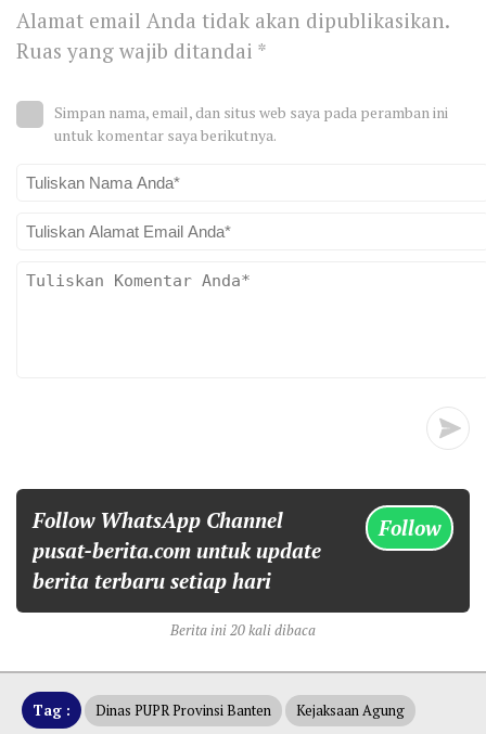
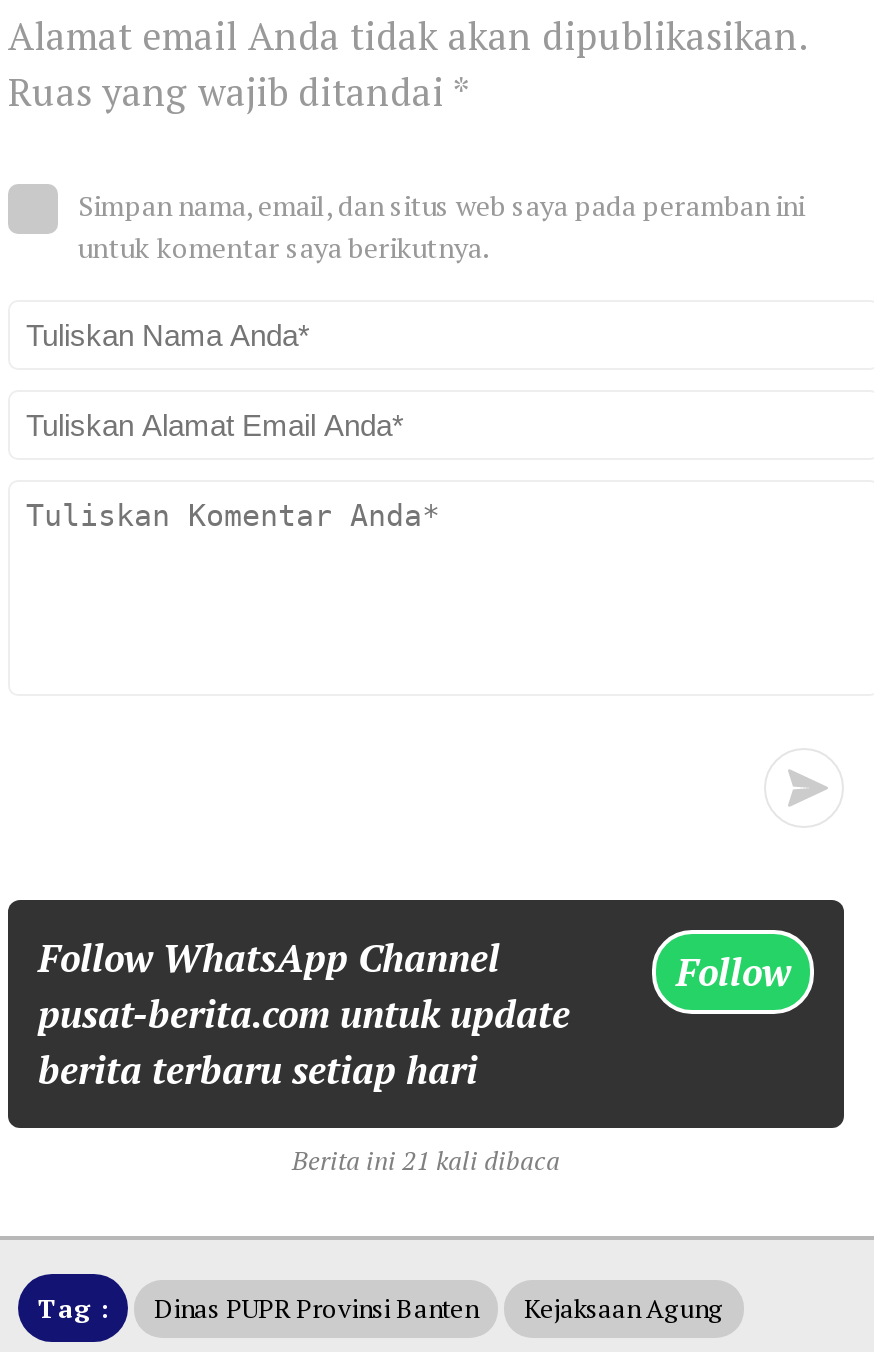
- Berita ini 20 kali dibaca
+ Berita ini 21 kali dibaca
